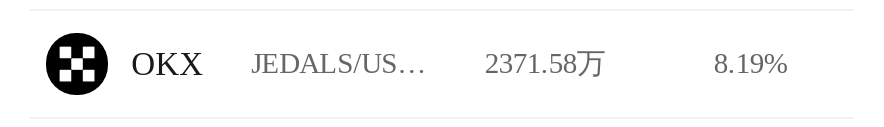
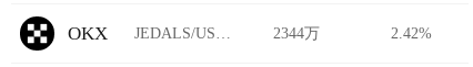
- 2371.58万
- 8.19%
+ 2344万
+ 2.42%
